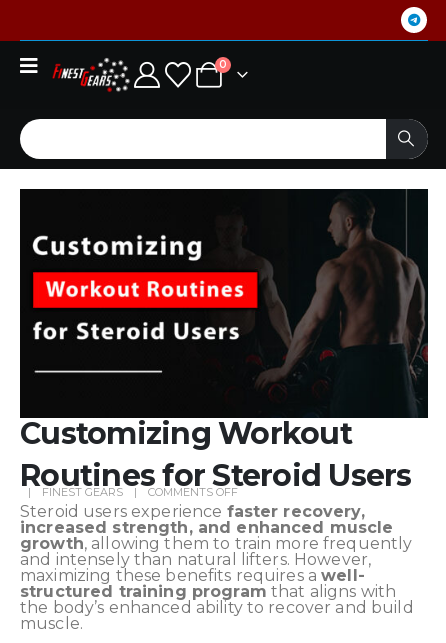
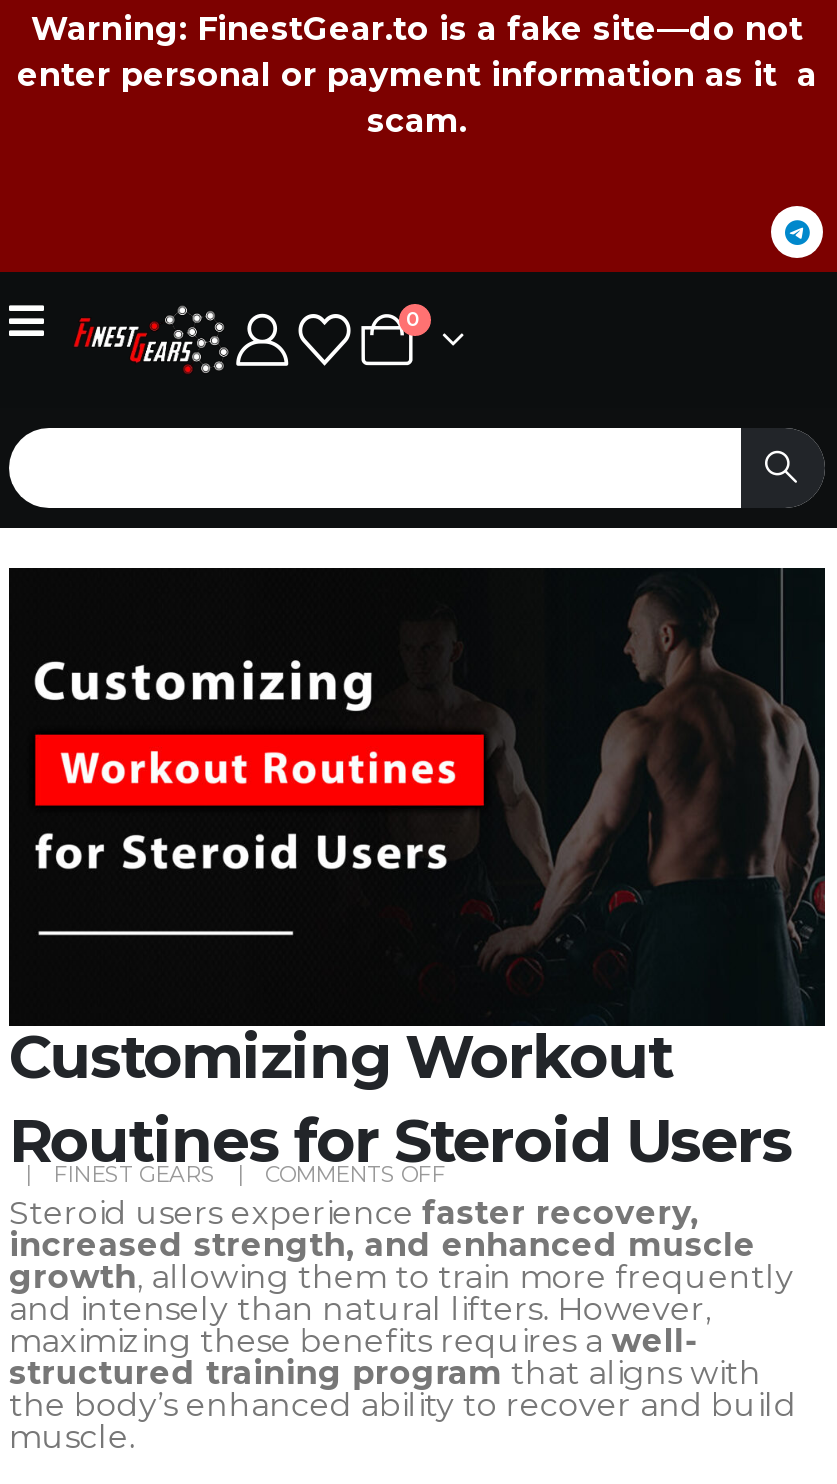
+ Warning: FinestGear.to is a fake site—do not
+ enter personal or payment information as it a
+ scam.
